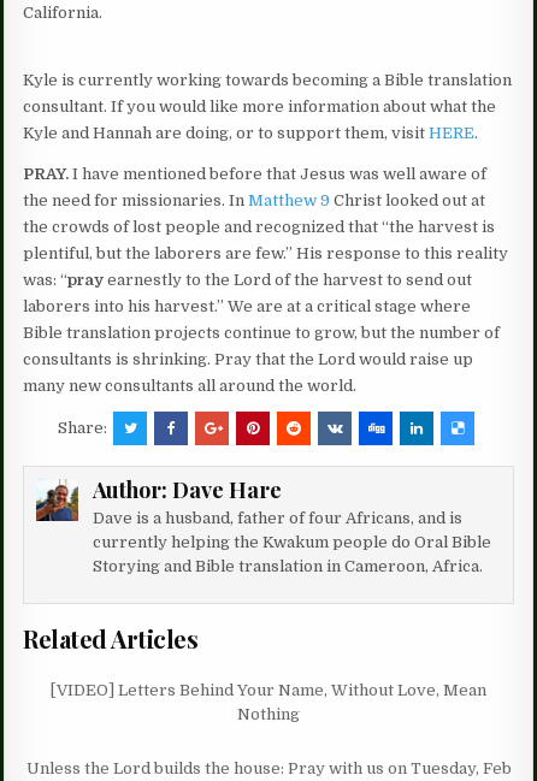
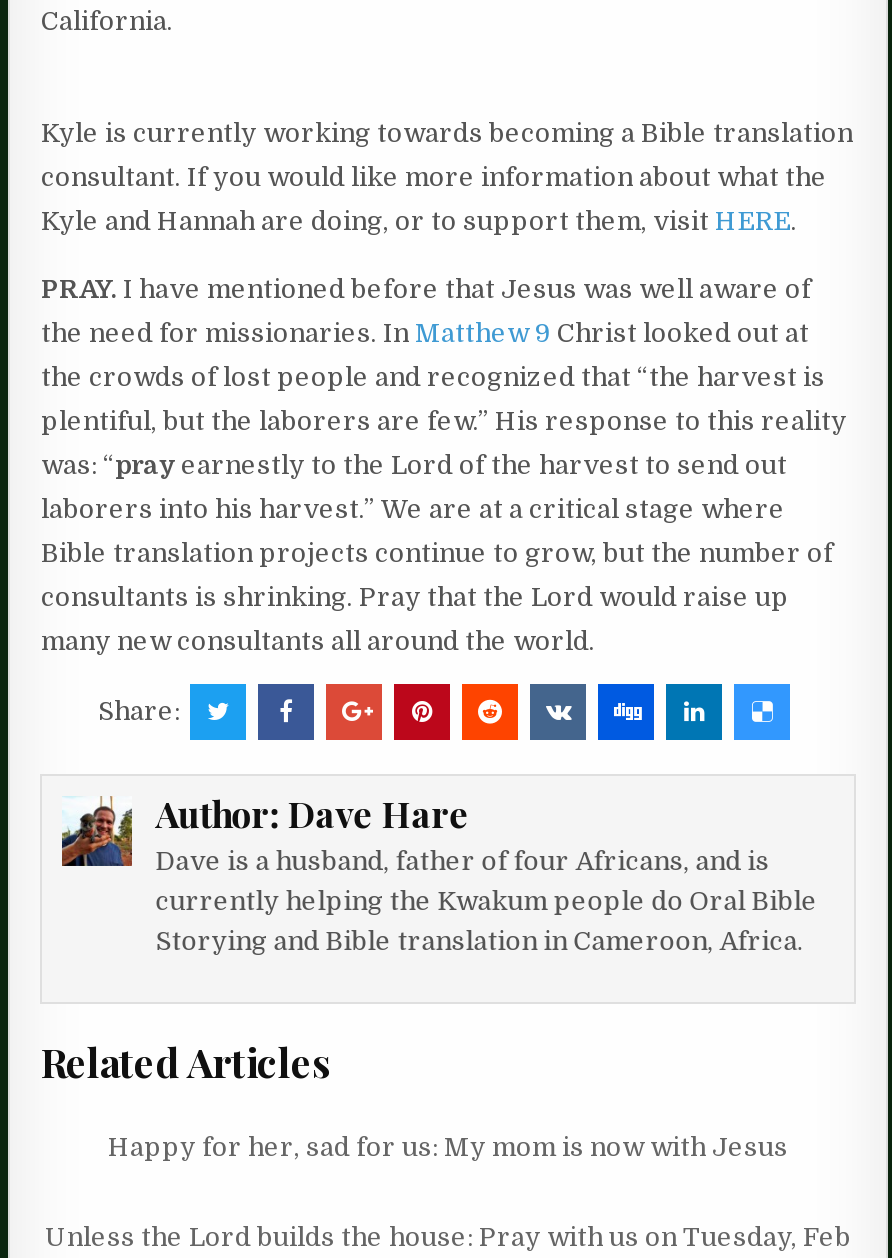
- [VIDEO] Letters Behind Your Name, Without Love, Mean
- Nothing
+ Happy for her, sad for us: My mom is now with Jesus
